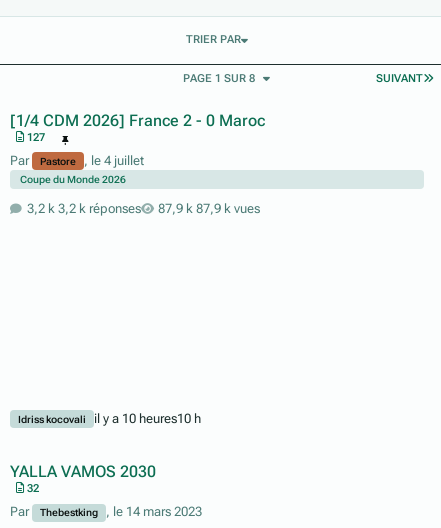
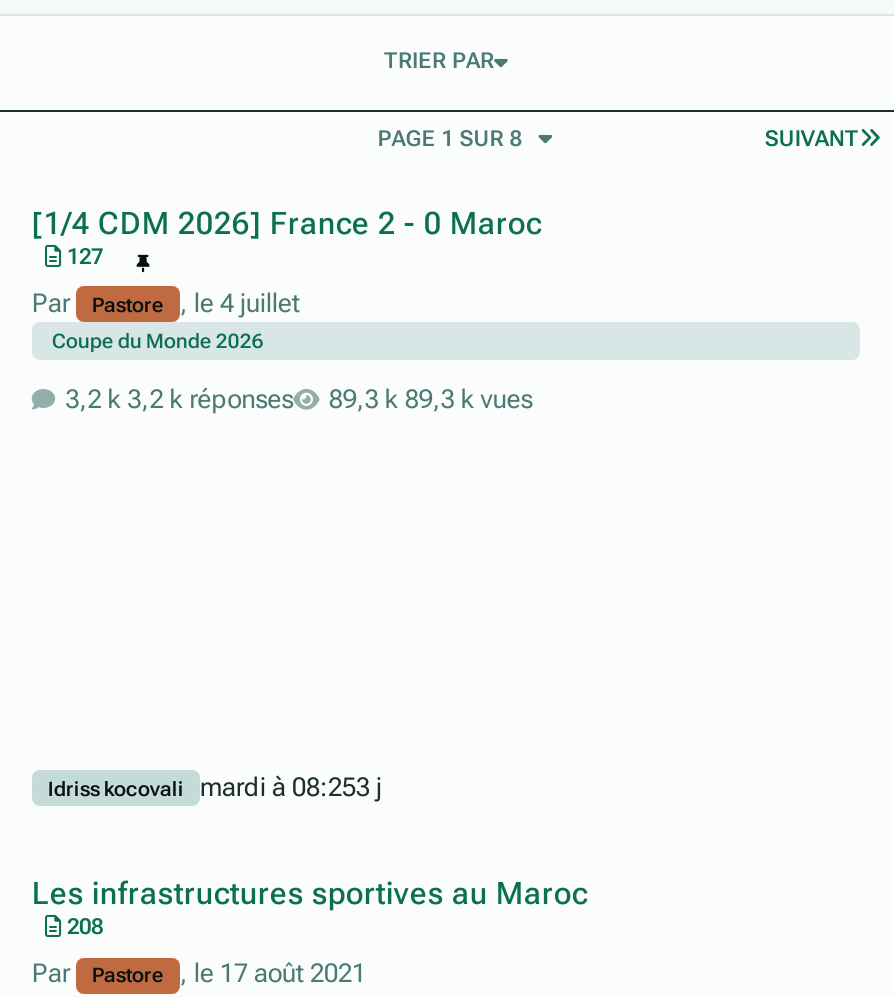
- 87,9 k vues
+ 89,3 k vues

- Idriss kocovali il y a 10 heures10 h
+ Idriss kocovali mardi à 08:253 j

- YALLA VAMOS 2030
- 32
+ Les infrastructures sportives au Maroc
+ 208

- Thebestking
- , le 14 mars 2023
+ Pastore
+ , le 17 août 2021
